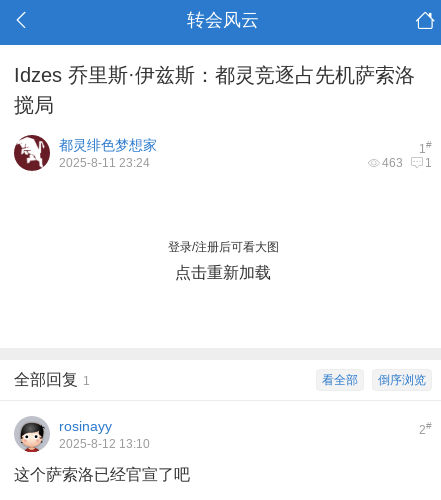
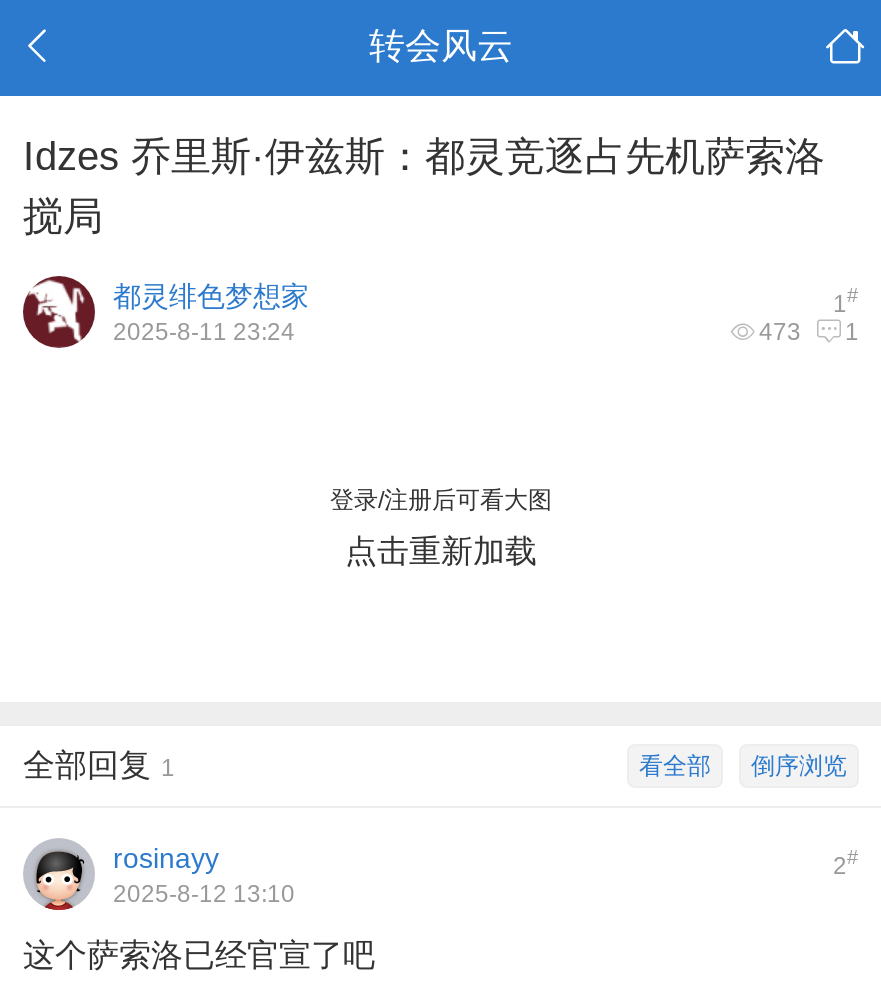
- 463 1
+ 473 1
